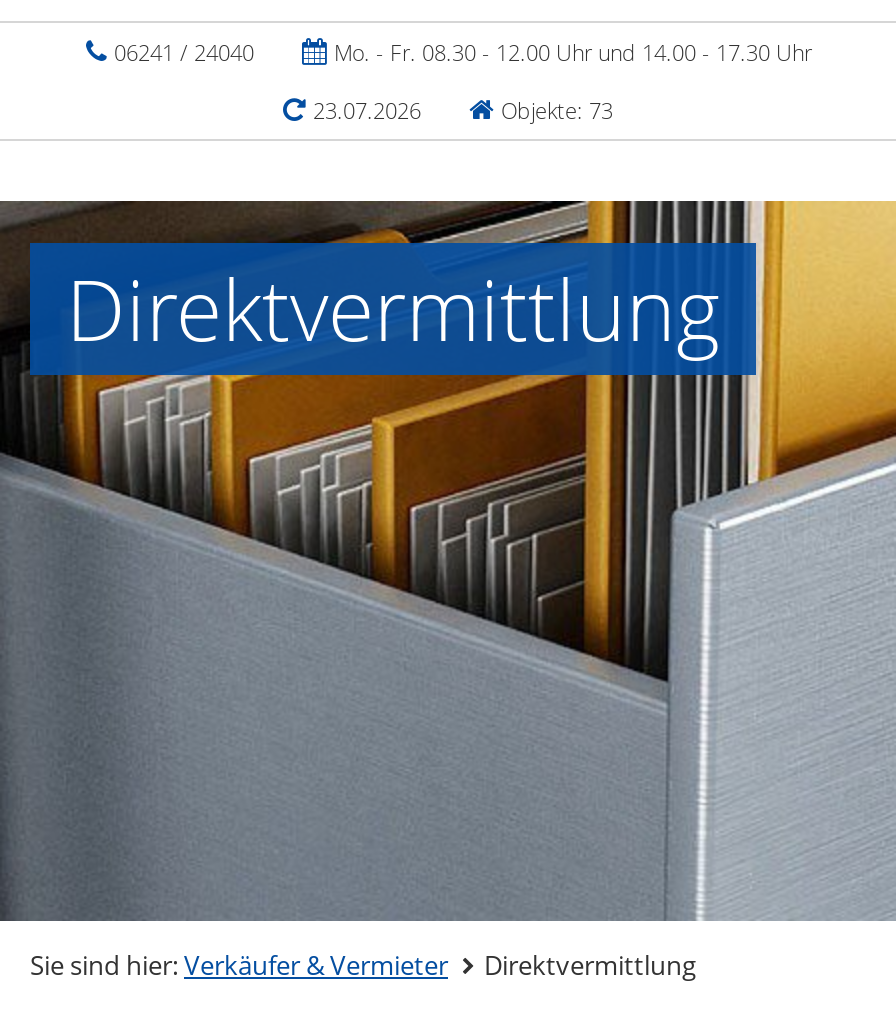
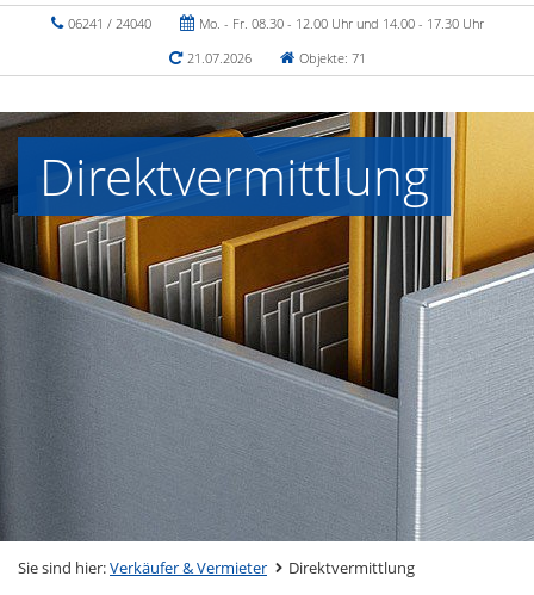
- 23.07.2026
+ 21.07.2026

- Objekte: 73
+ Objekte: 71
